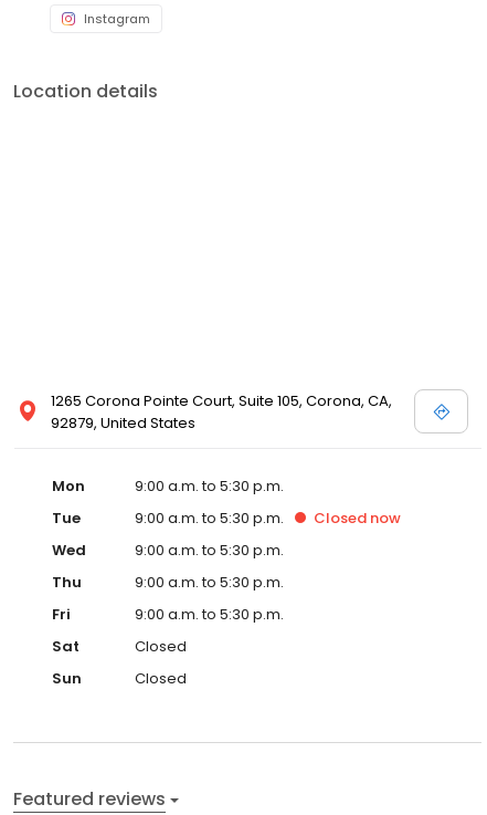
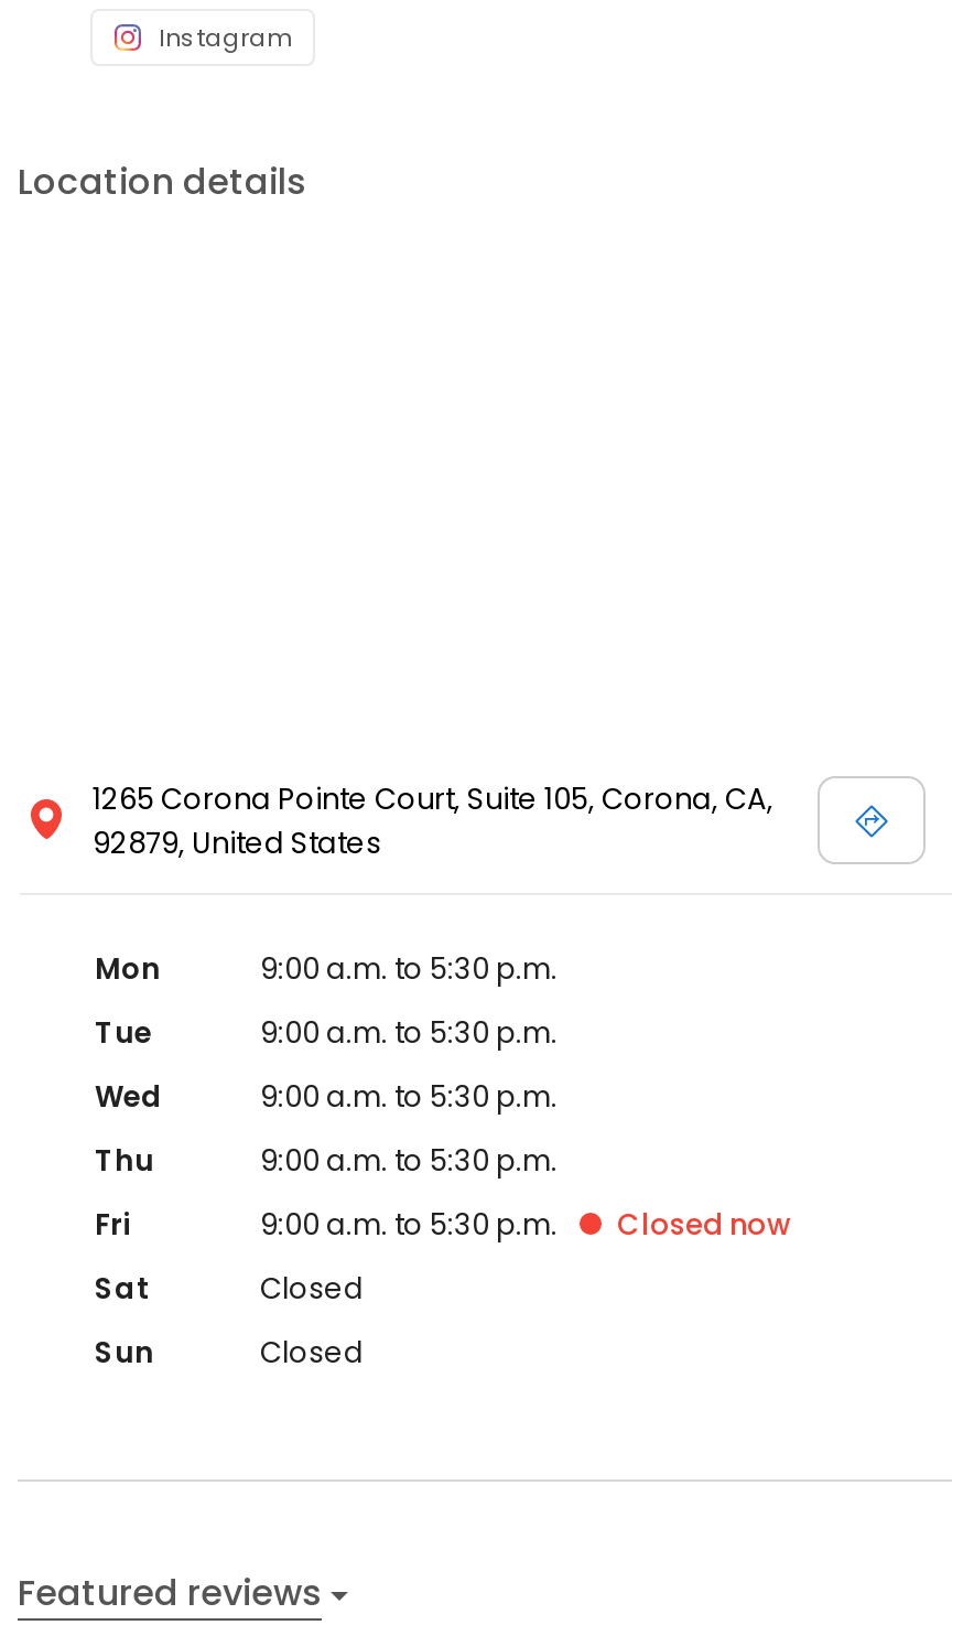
moved down: Closed now
